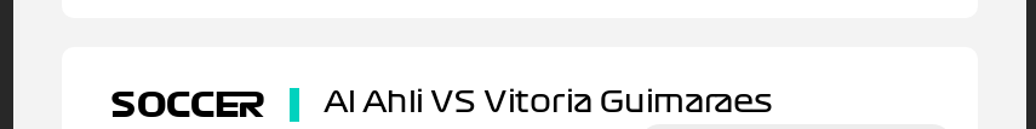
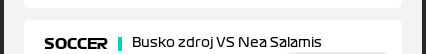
- Al Ahli VS Vitoria Guimaraes
+ Busko zdroj VS Nea Salamis
